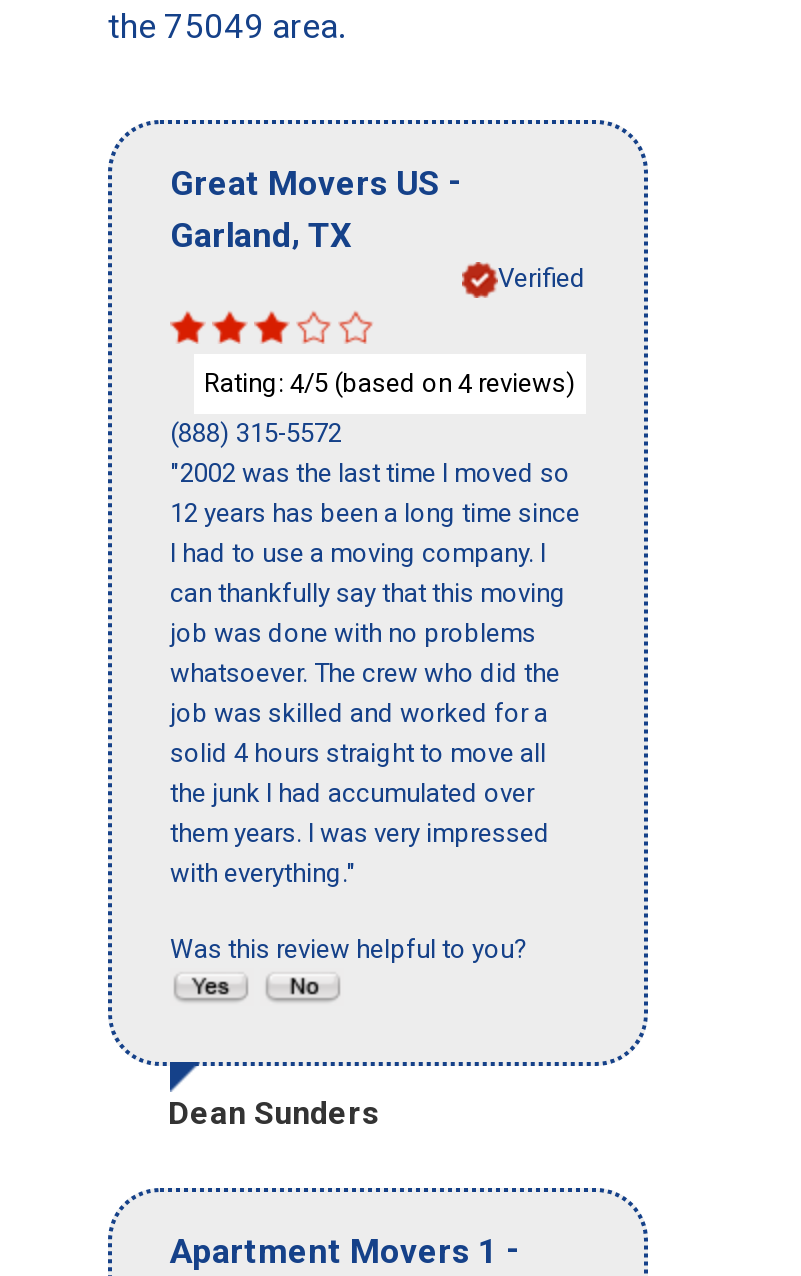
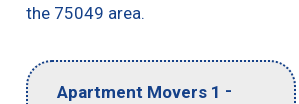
- [image]
- Great Movers US -
- Garland, TX
- Verified
- Rating: 4/5 (based on 4 reviews)
- (888) 315-5572
- "2002 was the last time I moved so
- 12 years has been a long time since
- I had to use a moving company. I
- can thankfully say that this moving
- job was done with no problems
- whatsoever. The crew who did the
- job was skilled and worked for a
- solid 4 hours straight to move all
- the junk I had accumulated over
- them years. I was very impressed
- with everything."
- Was this review helpful to you?

- Dean Sunders
